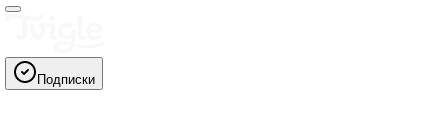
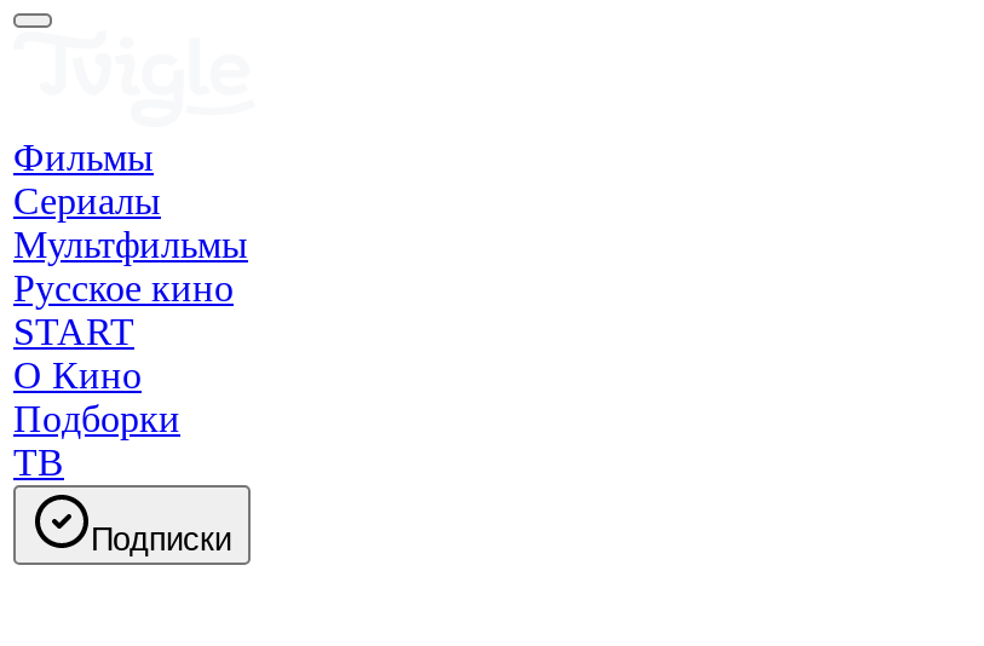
+ Фильмы
+ Сериалы
+ Мультфильмы
+ Русское кино
+ START
+ О Кино
+ Подборки
+ ТВ
